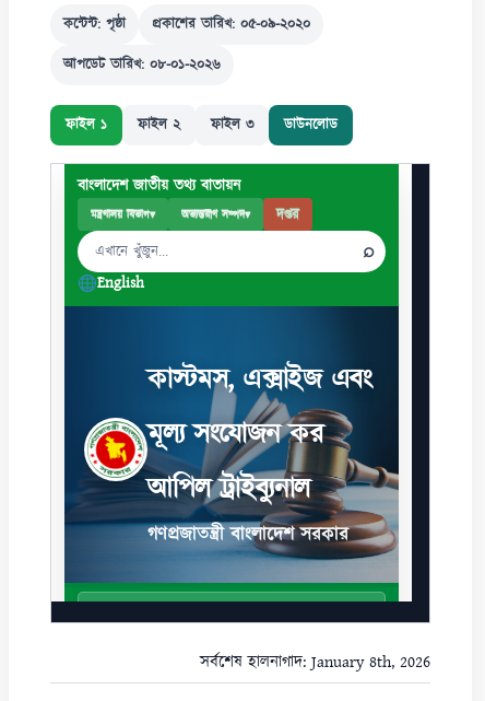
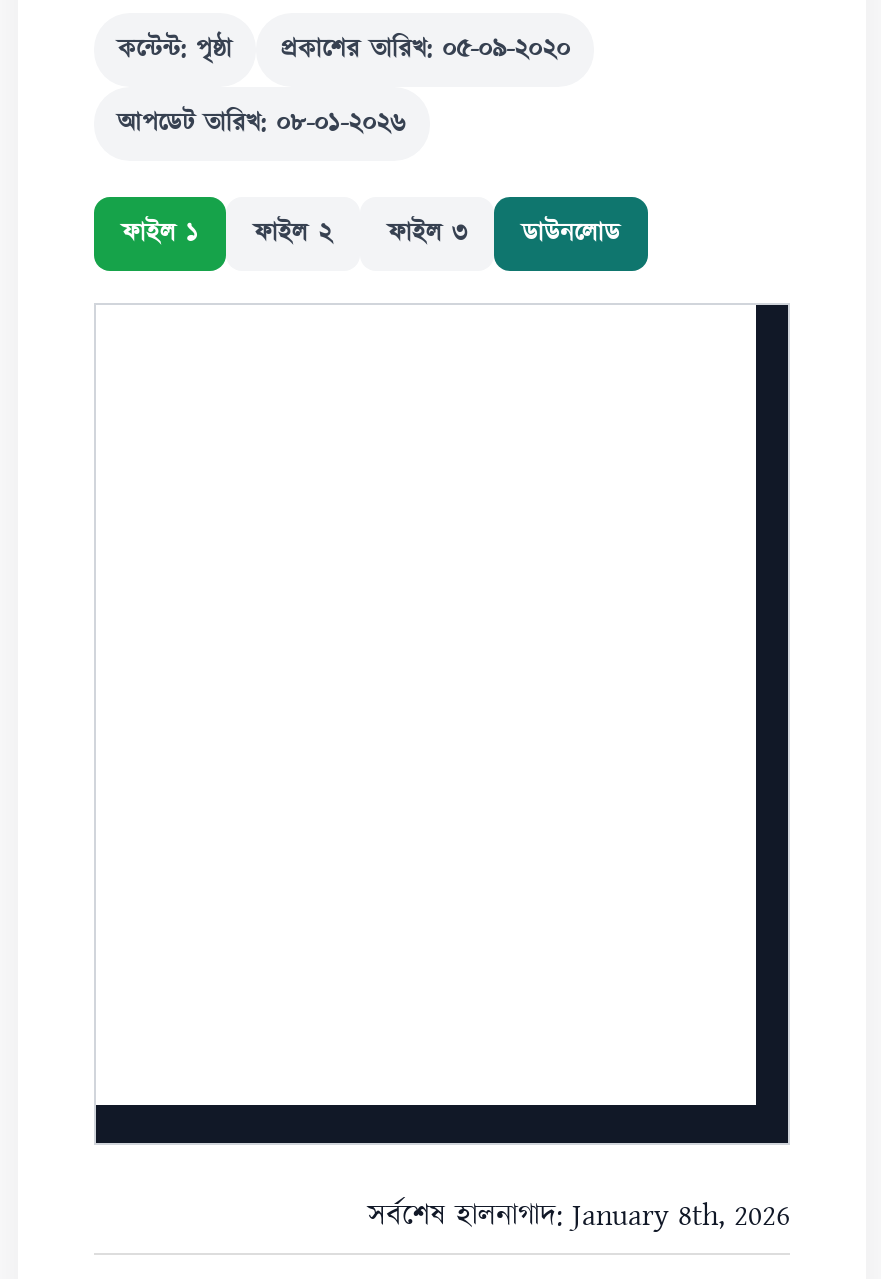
- [image]
